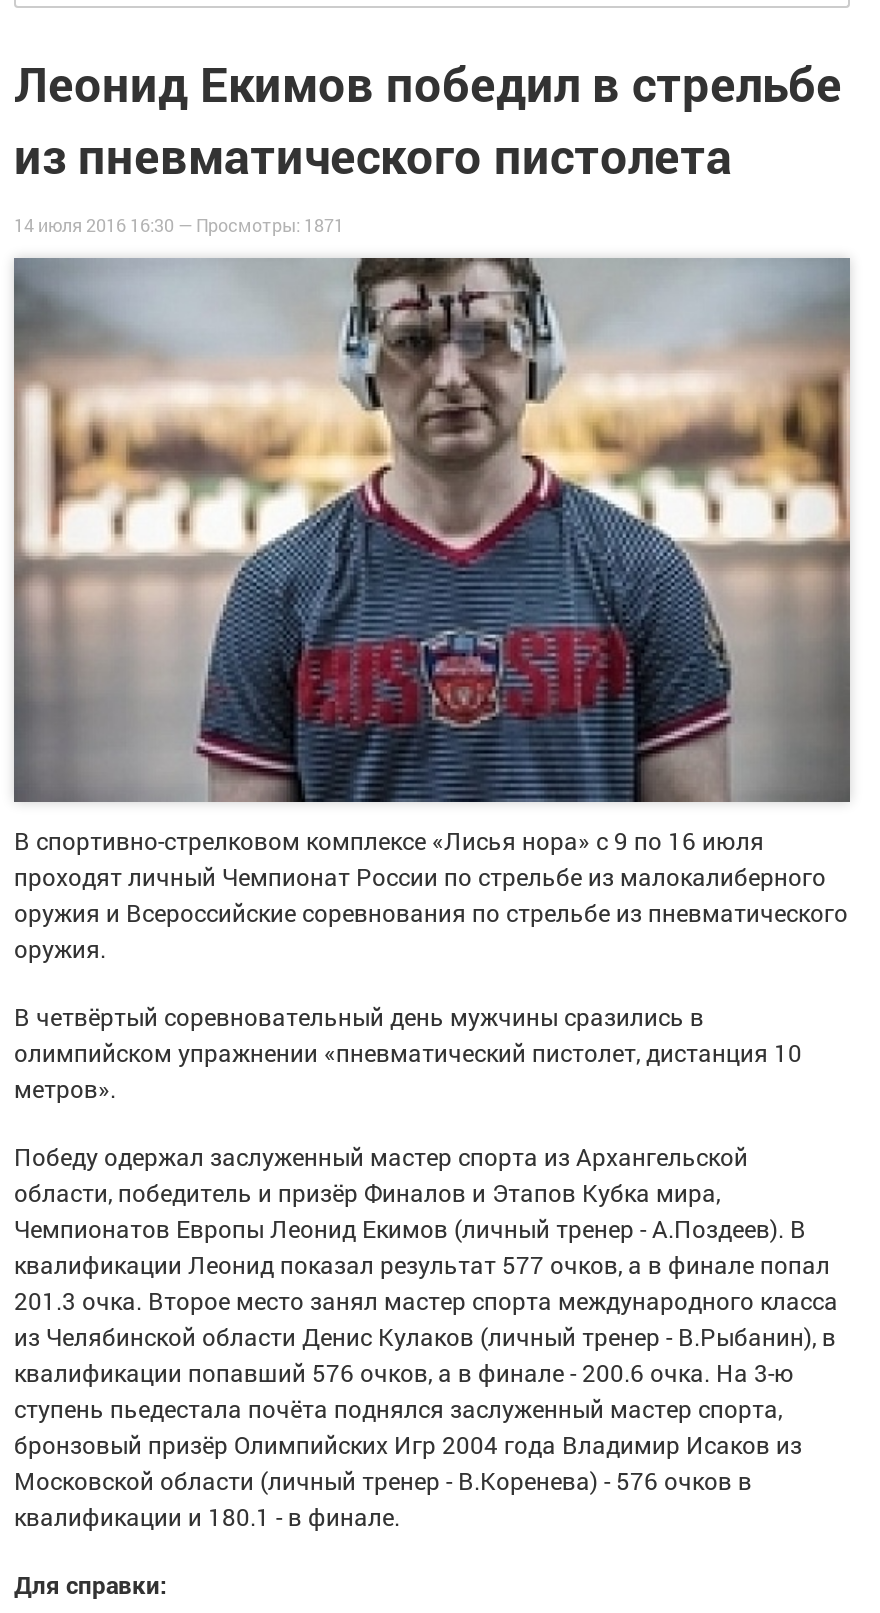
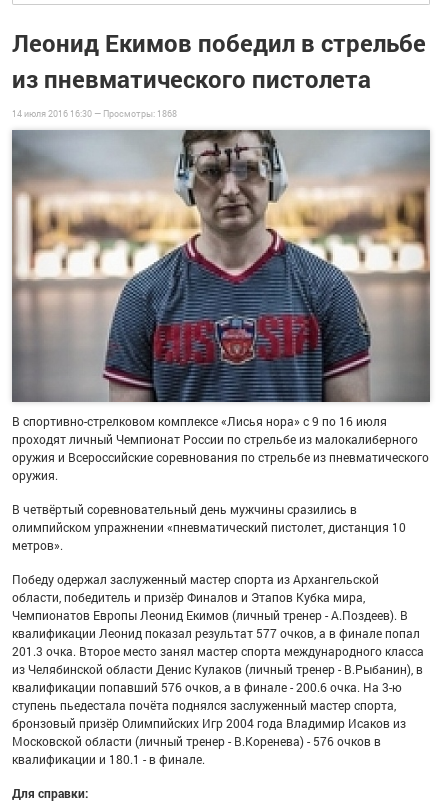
- 14 июля 2016 16:30 — Просмотры: 1871
+ 14 июля 2016 16:30 — Просмотры: 1868
